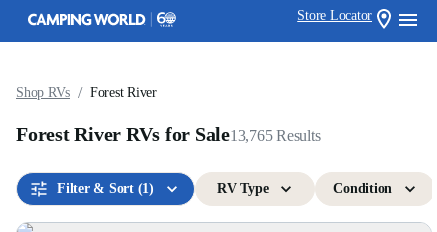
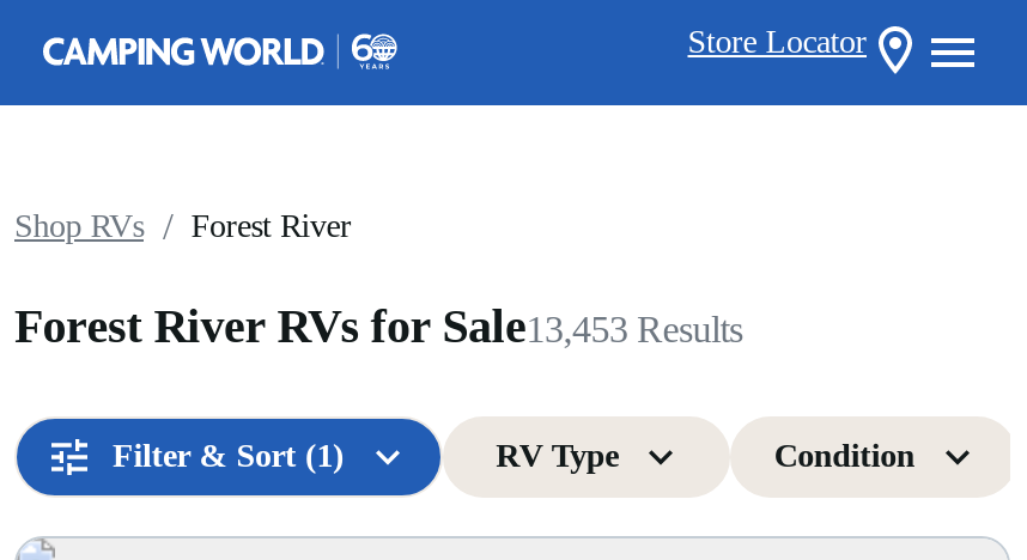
- Forest River RVs for Sale 13,765 Results
+ Forest River RVs for Sale 13,453 Results
